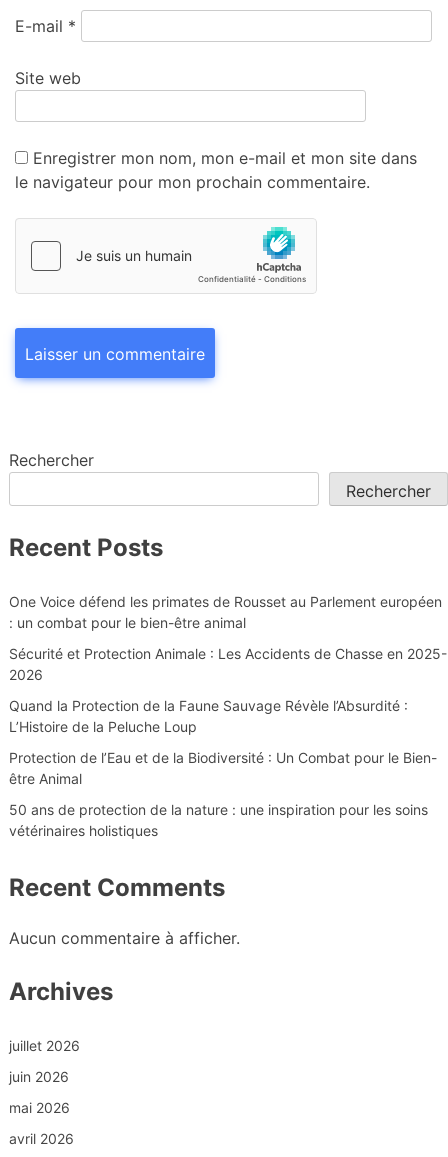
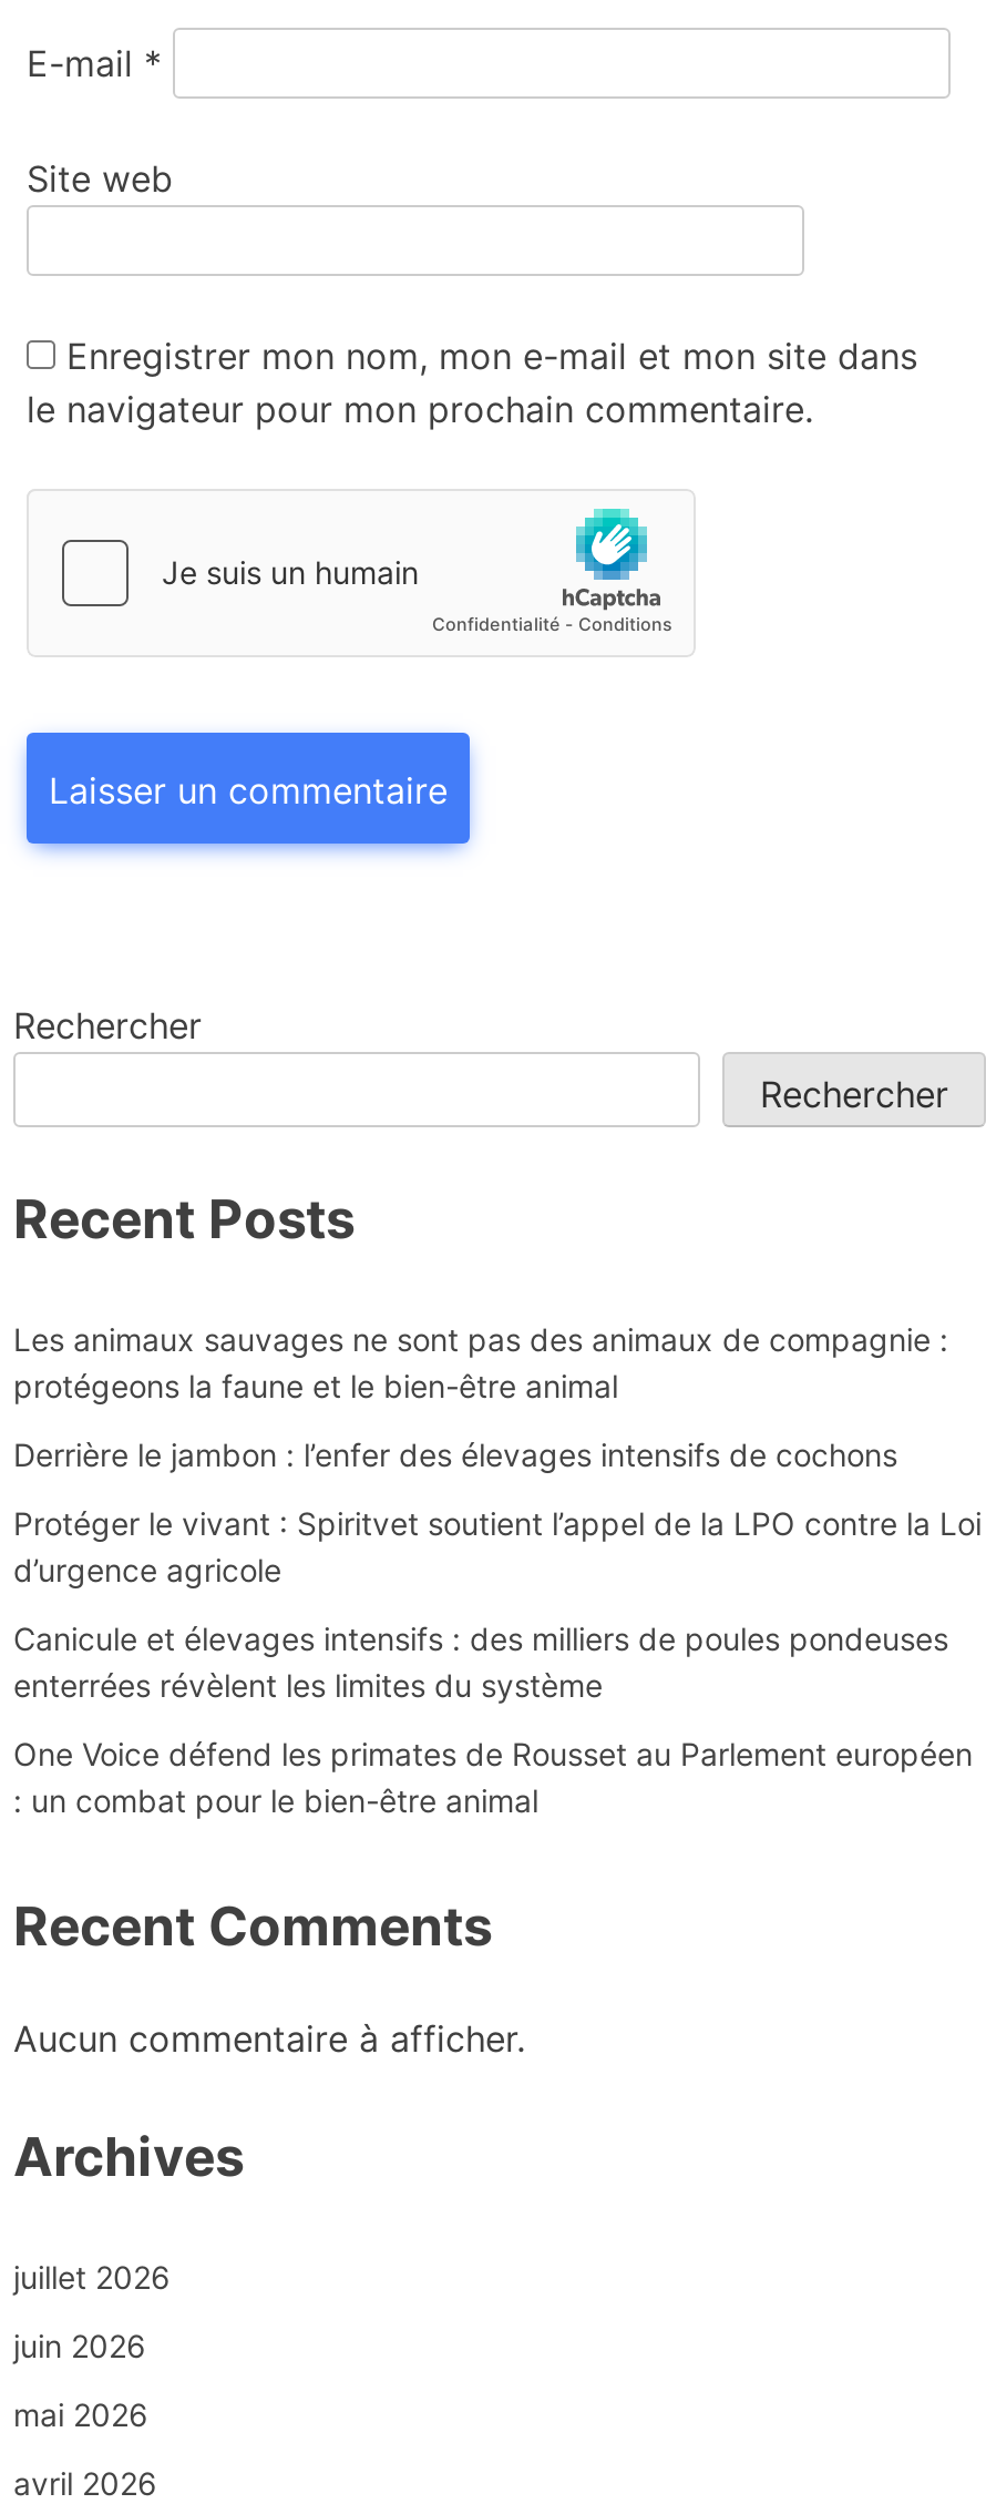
+ Les animaux sauvages ne sont pas des animaux de compagnie :
+ protégeons la faune et le bien-être animal
+ Derrière le jambon : l’enfer des élevages intensifs de cochons
+ Protéger le vivant : Spiritvet soutient l’appel de la LPO contre la Loi
+ d’urgence agricole
+ Canicule et élevages intensifs : des milliers de poules pondeuses
+ enterrées révèlent les limites du système

moved down: One Voice défend les primates de Rousset au Parlement européen | : un combat pour le bien-être animal

- Sécurité et Protection Animale : Les Accidents de Chasse en 2025-
- 2026
- Quand la Protection de la Faune Sauvage Révèle l’Absurdité :
- L’Histoire de la Peluche Loup
- Protection de l’Eau et de la Biodiversité : Un Combat pour le Bien-
- être Animal
- 50 ans de protection de la nature : une inspiration pour les soins
- vétérinaires holistiques
